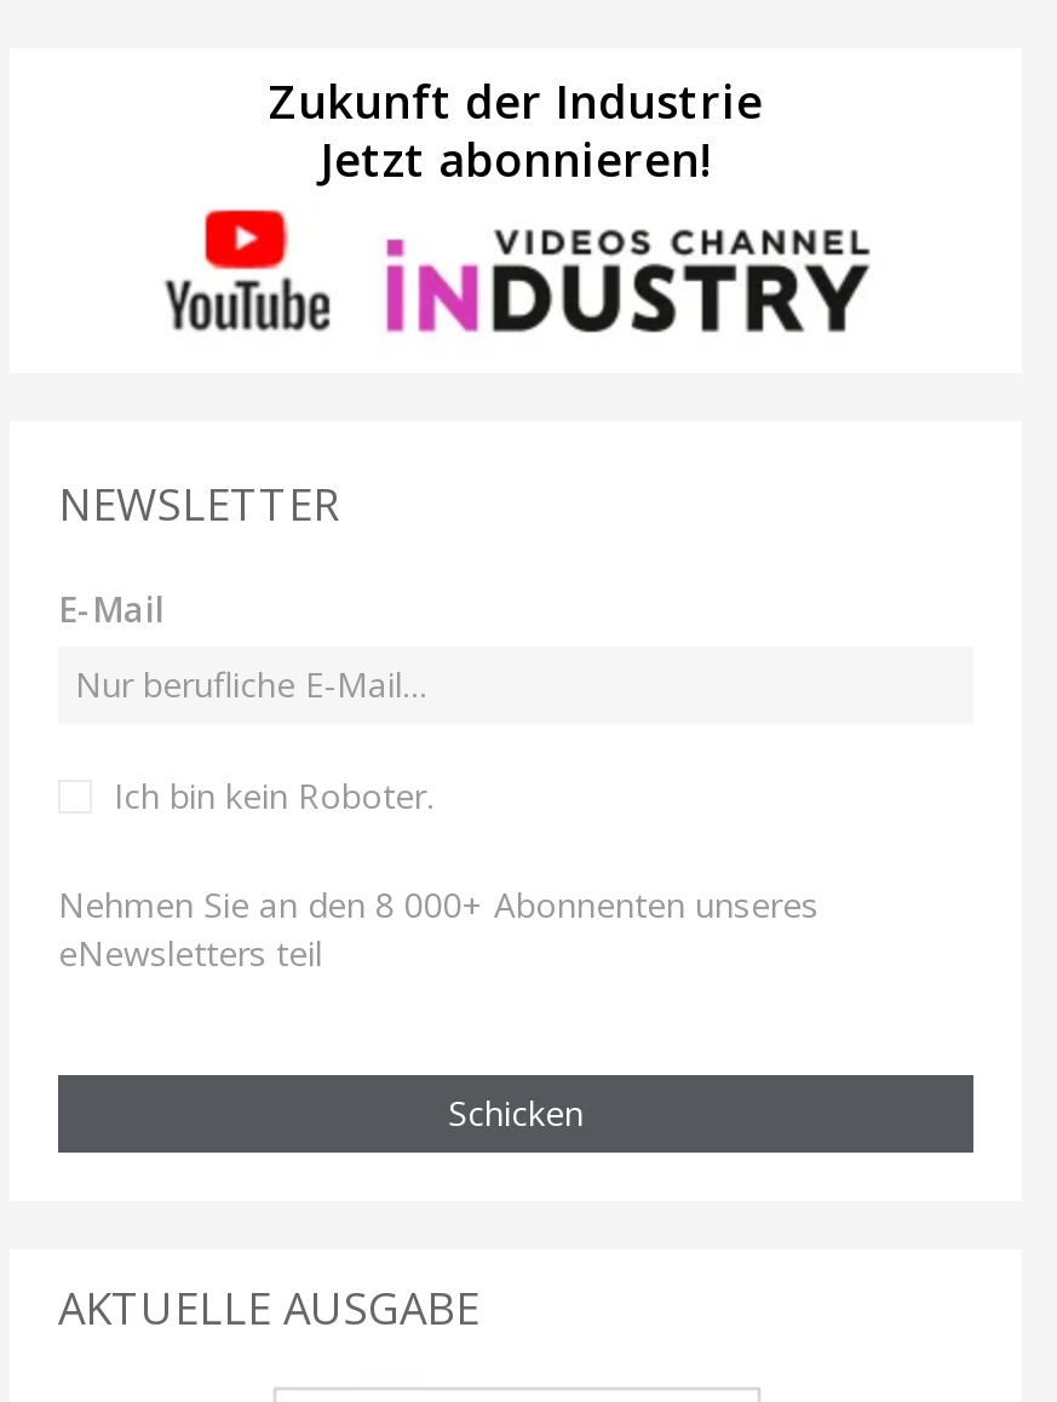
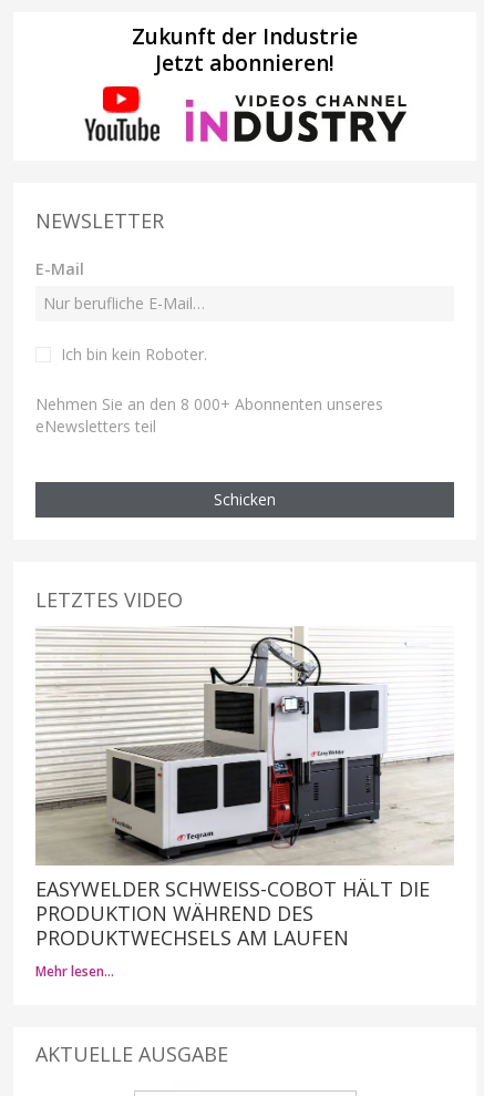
+ [image]
+ EASYWELDER SCHWEISS-COBOT HÄLT DIE P
+ RODUKTION WÄHREND DES P
+ RODUKTWECHSELS AM LAUFEN
+ Mehr lesen…

+ LETZTES VIDEO
